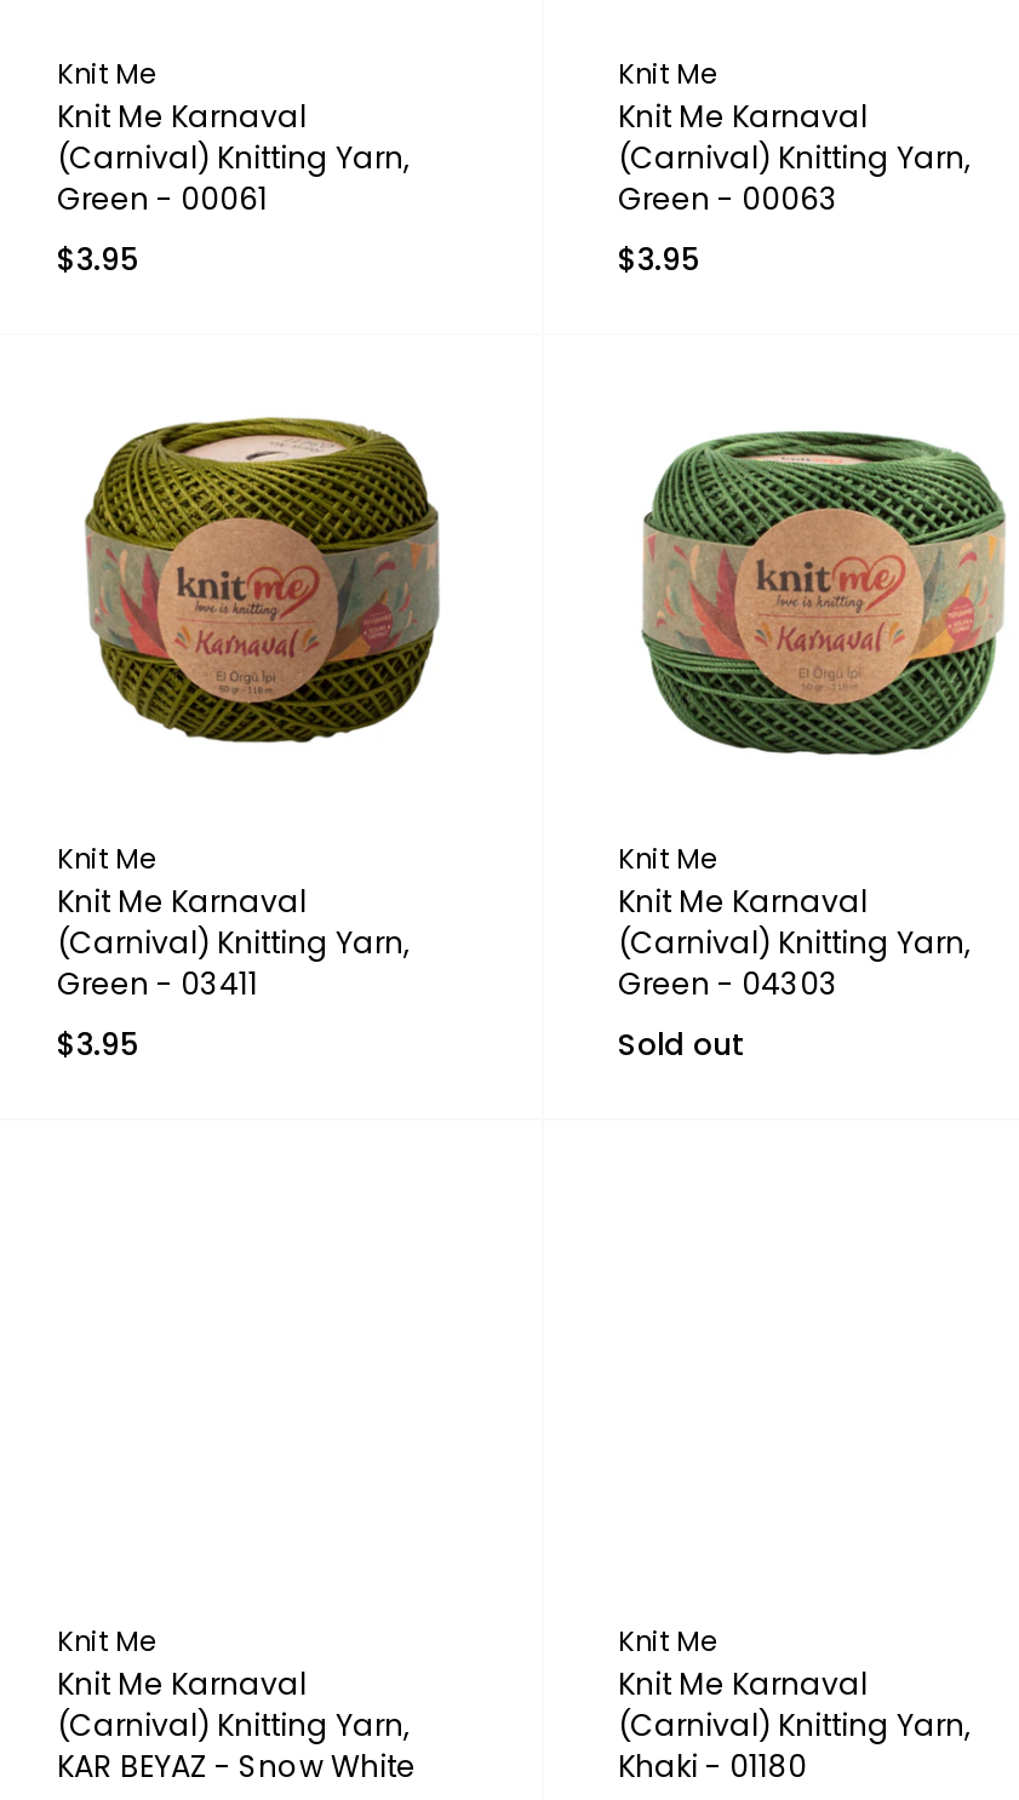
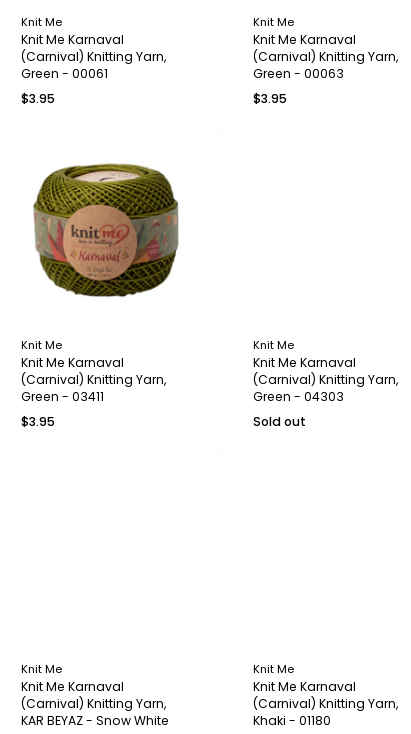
- [image]
